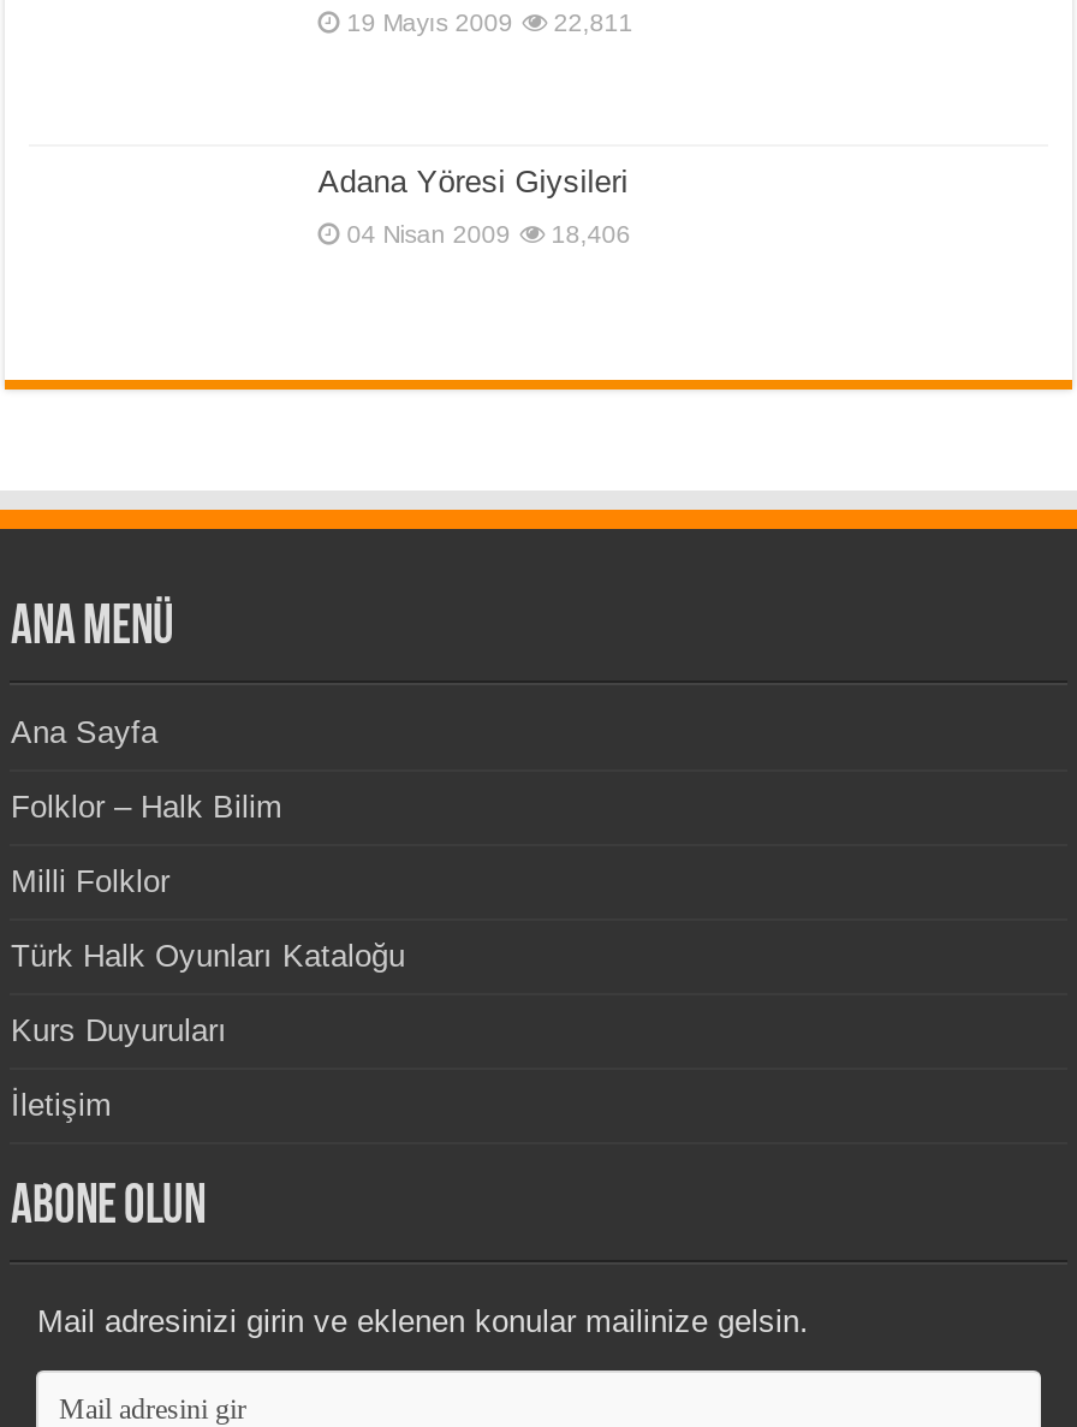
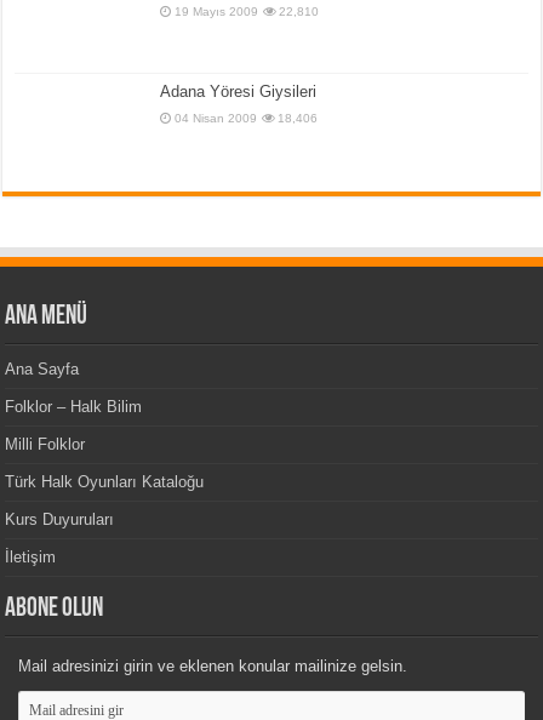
- 19 Mayıs 2009 22,811
+ 19 Mayıs 2009 22,810
